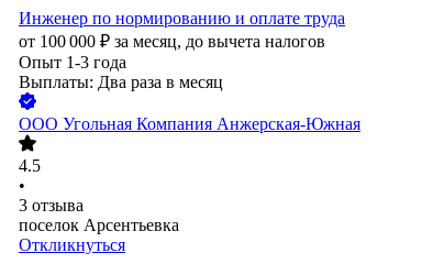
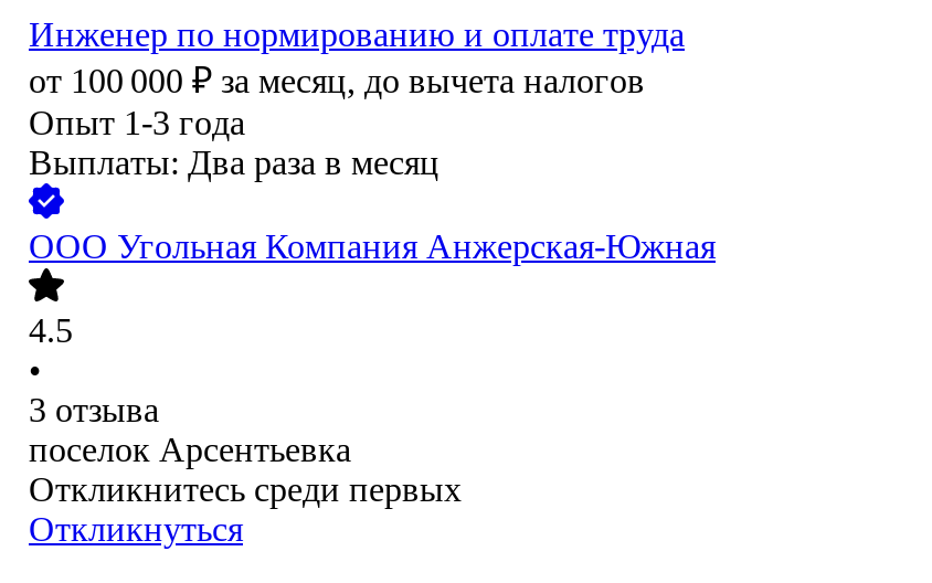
+ Откликнитесь среди первых
